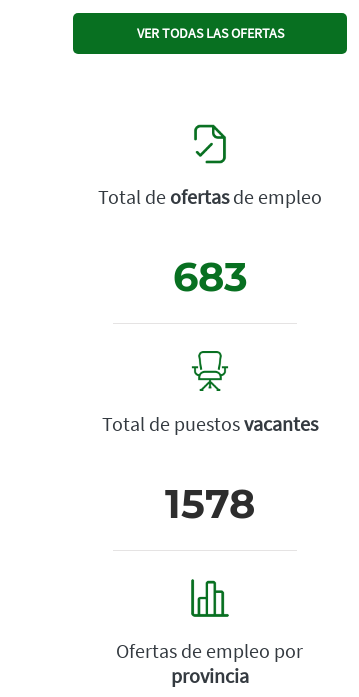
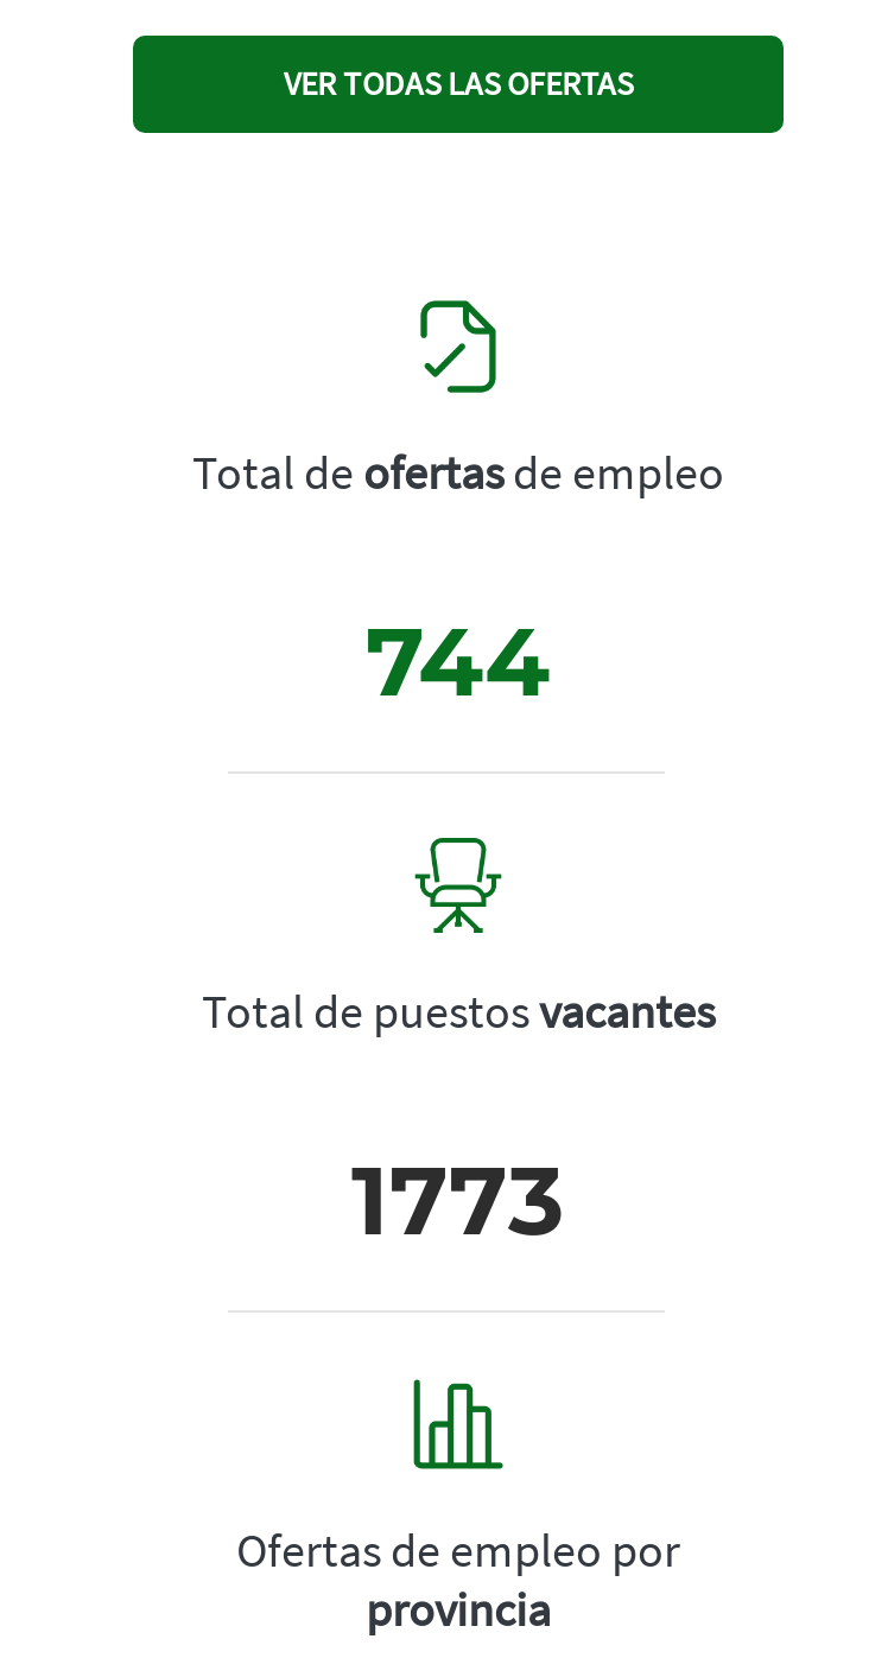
- 683
+ 744

- 1578
+ 1773
